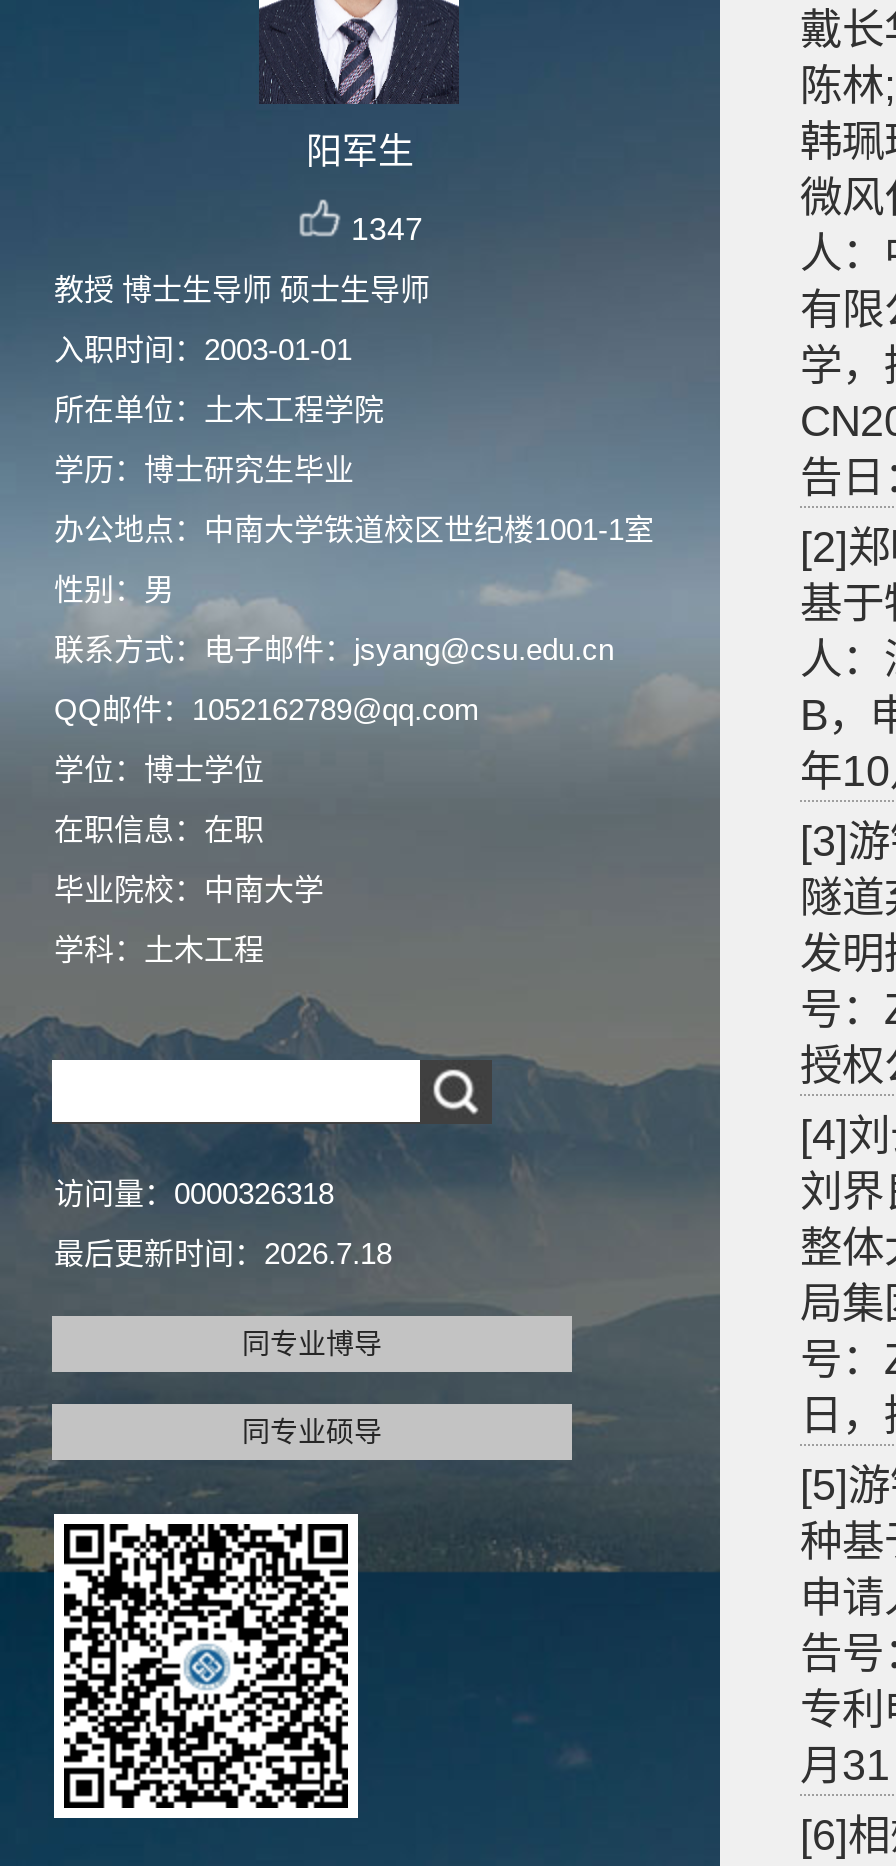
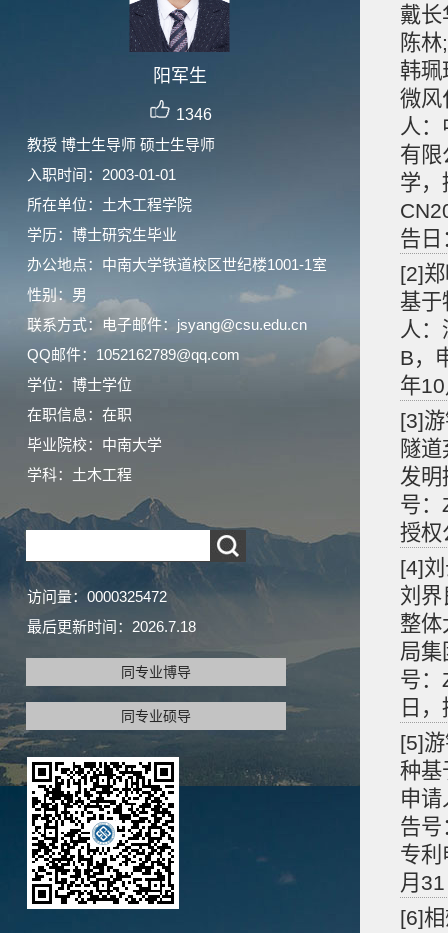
- 1347
+ 1346

- 访问量：0000326318
+ 访问量：0000325472
